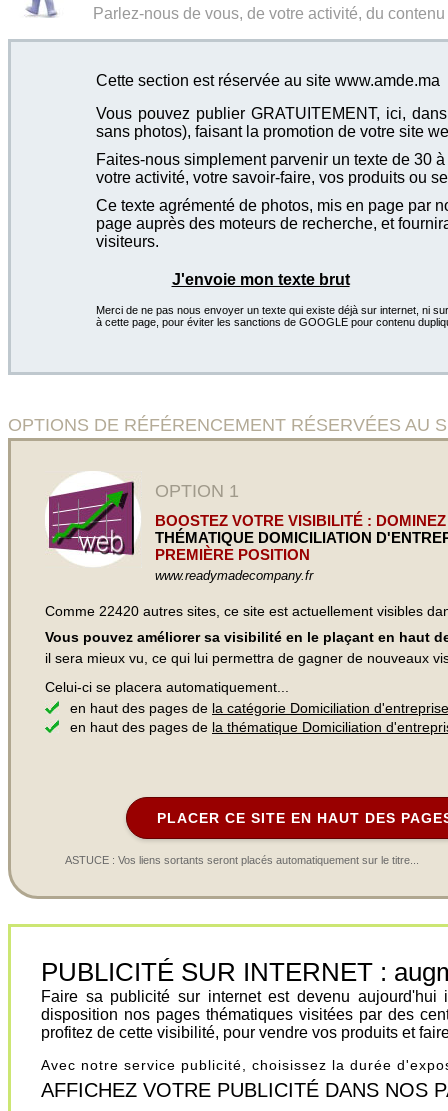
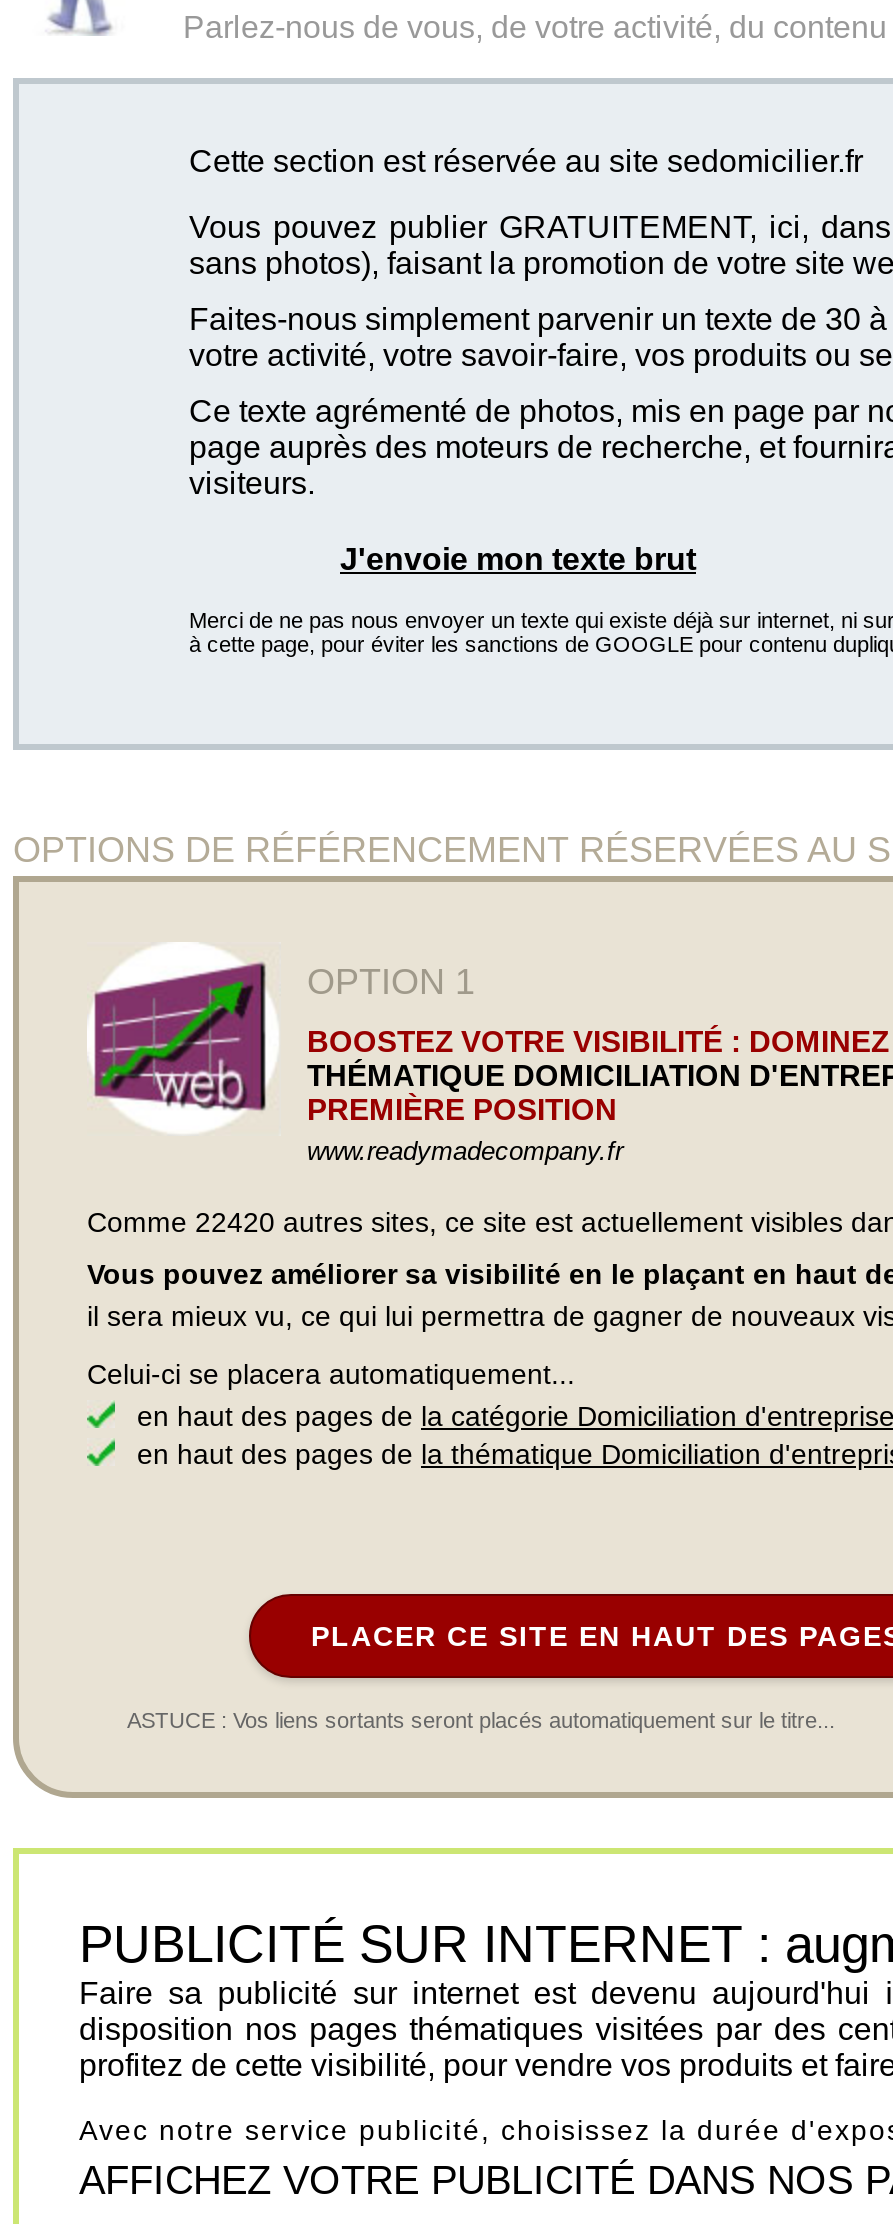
- Cette section est réservée au site www.amde.ma
+ Cette section est réservée au site sedomicilier.fr
